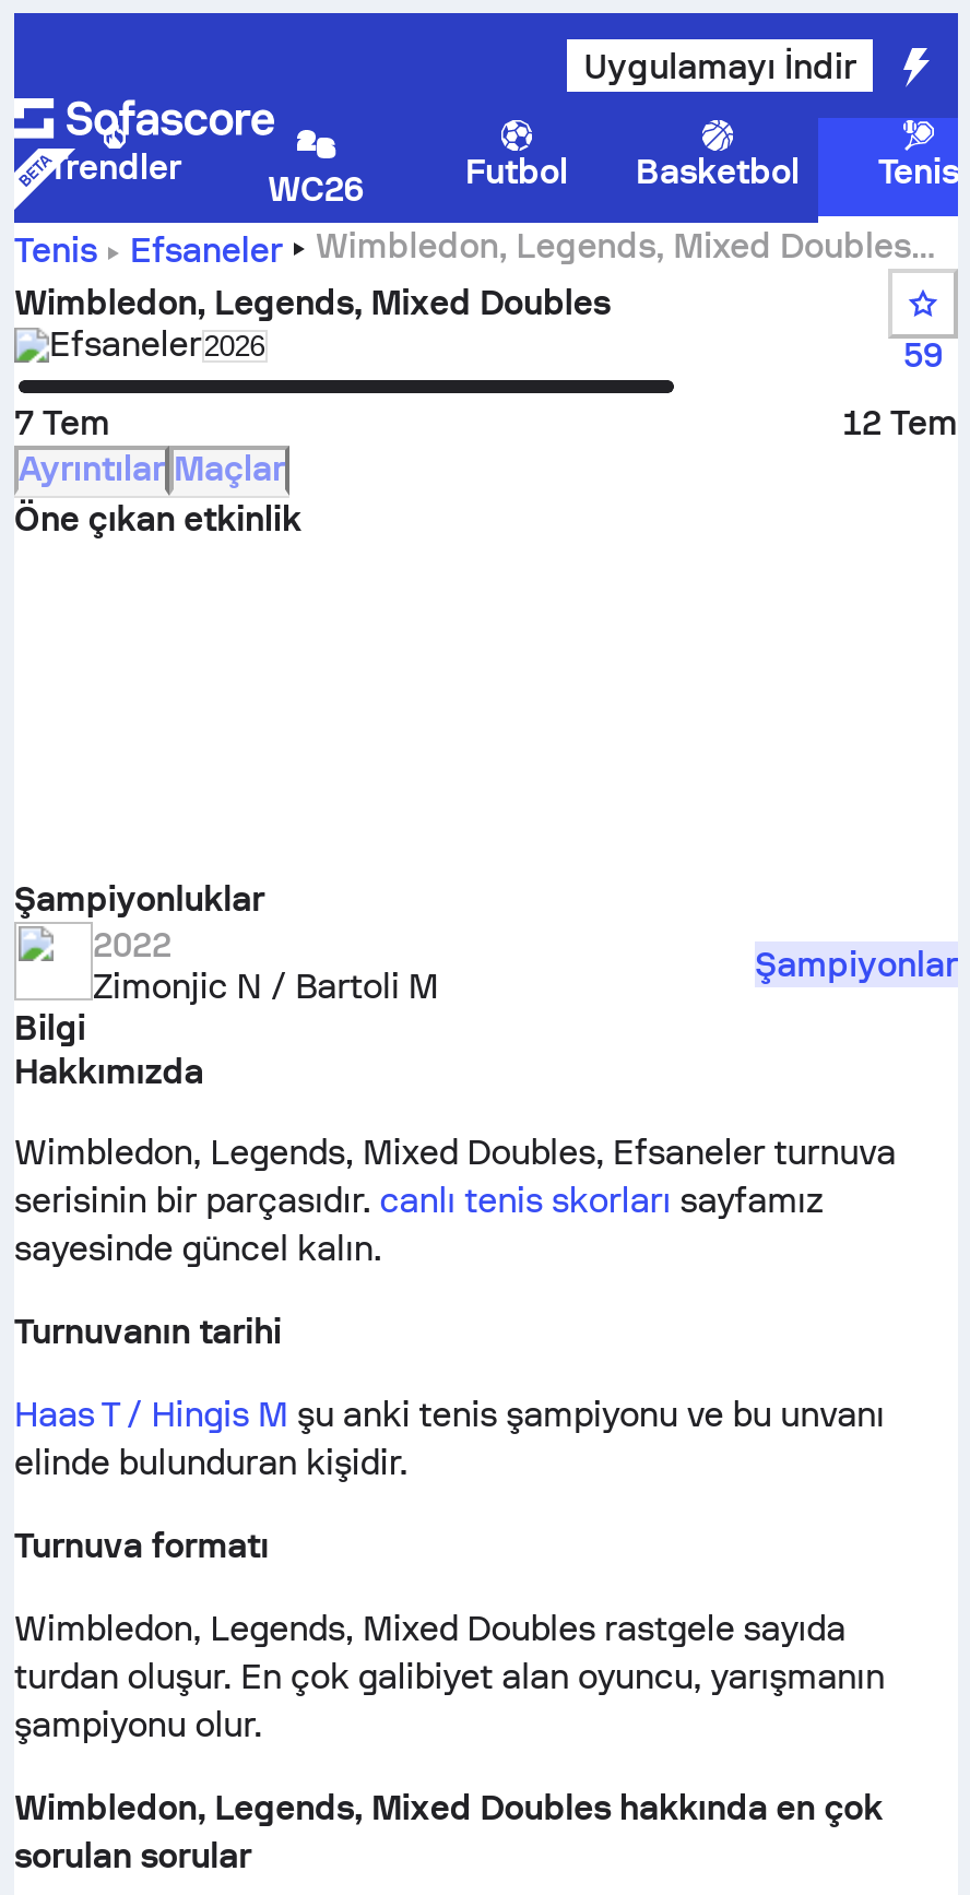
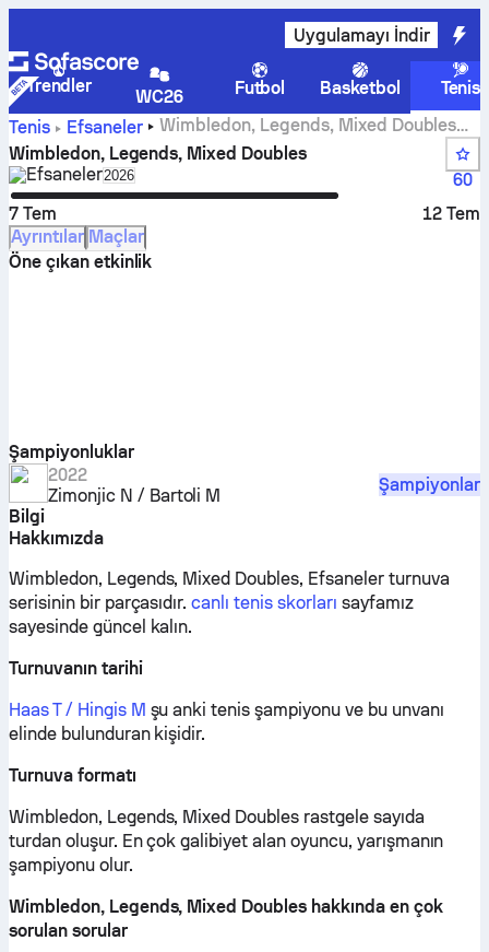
- 59
+ 60
